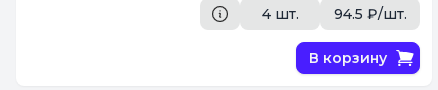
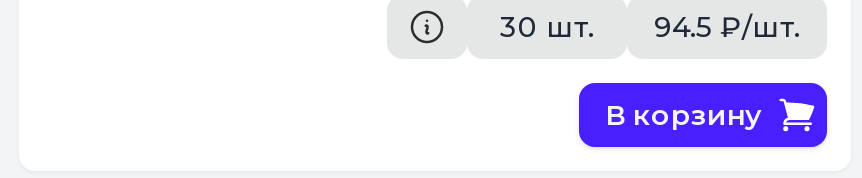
- 4 шт. 94.5 ₽/шт.
+ 30 шт. 94.5 ₽/шт.
